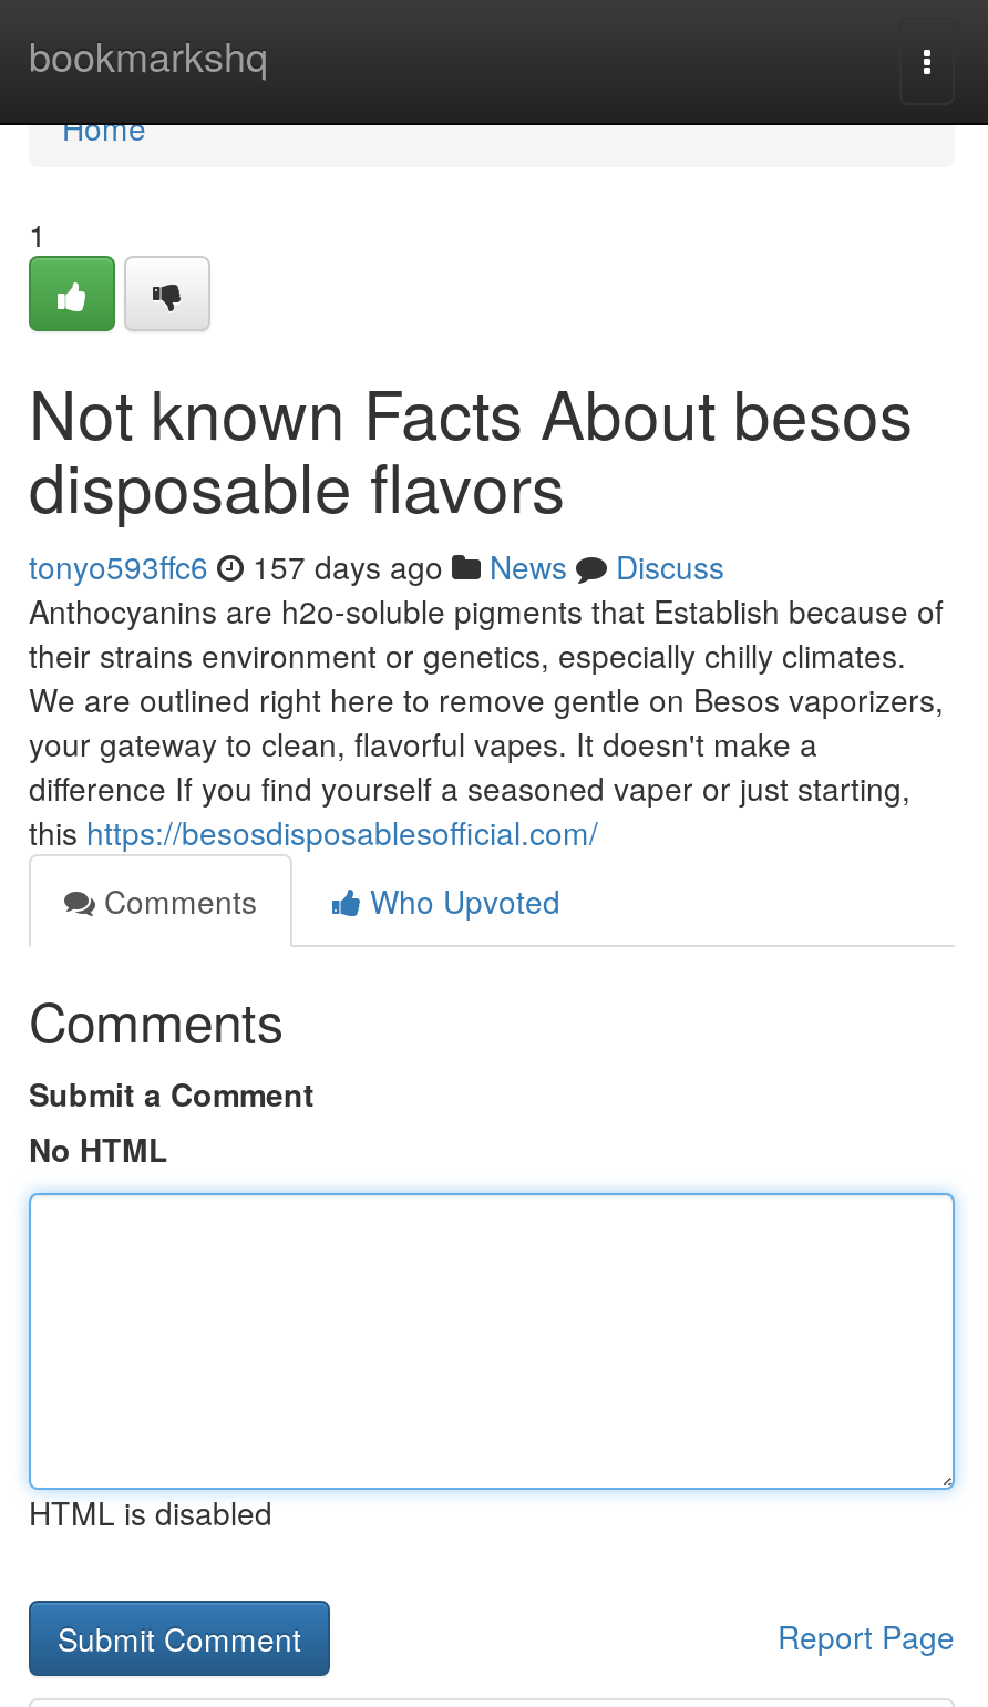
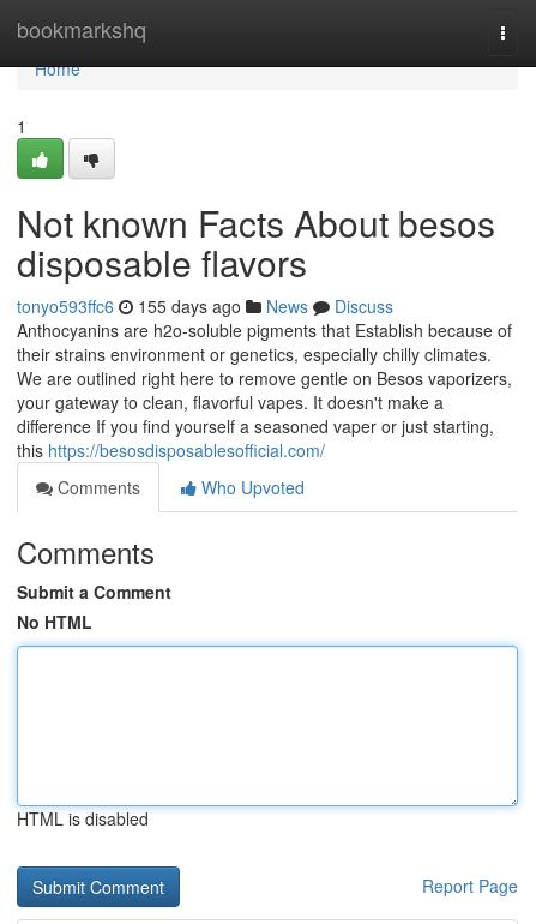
- tonyo593ffc6 157 days ago News Discuss
+ tonyo593ffc6 155 days ago News Discuss
